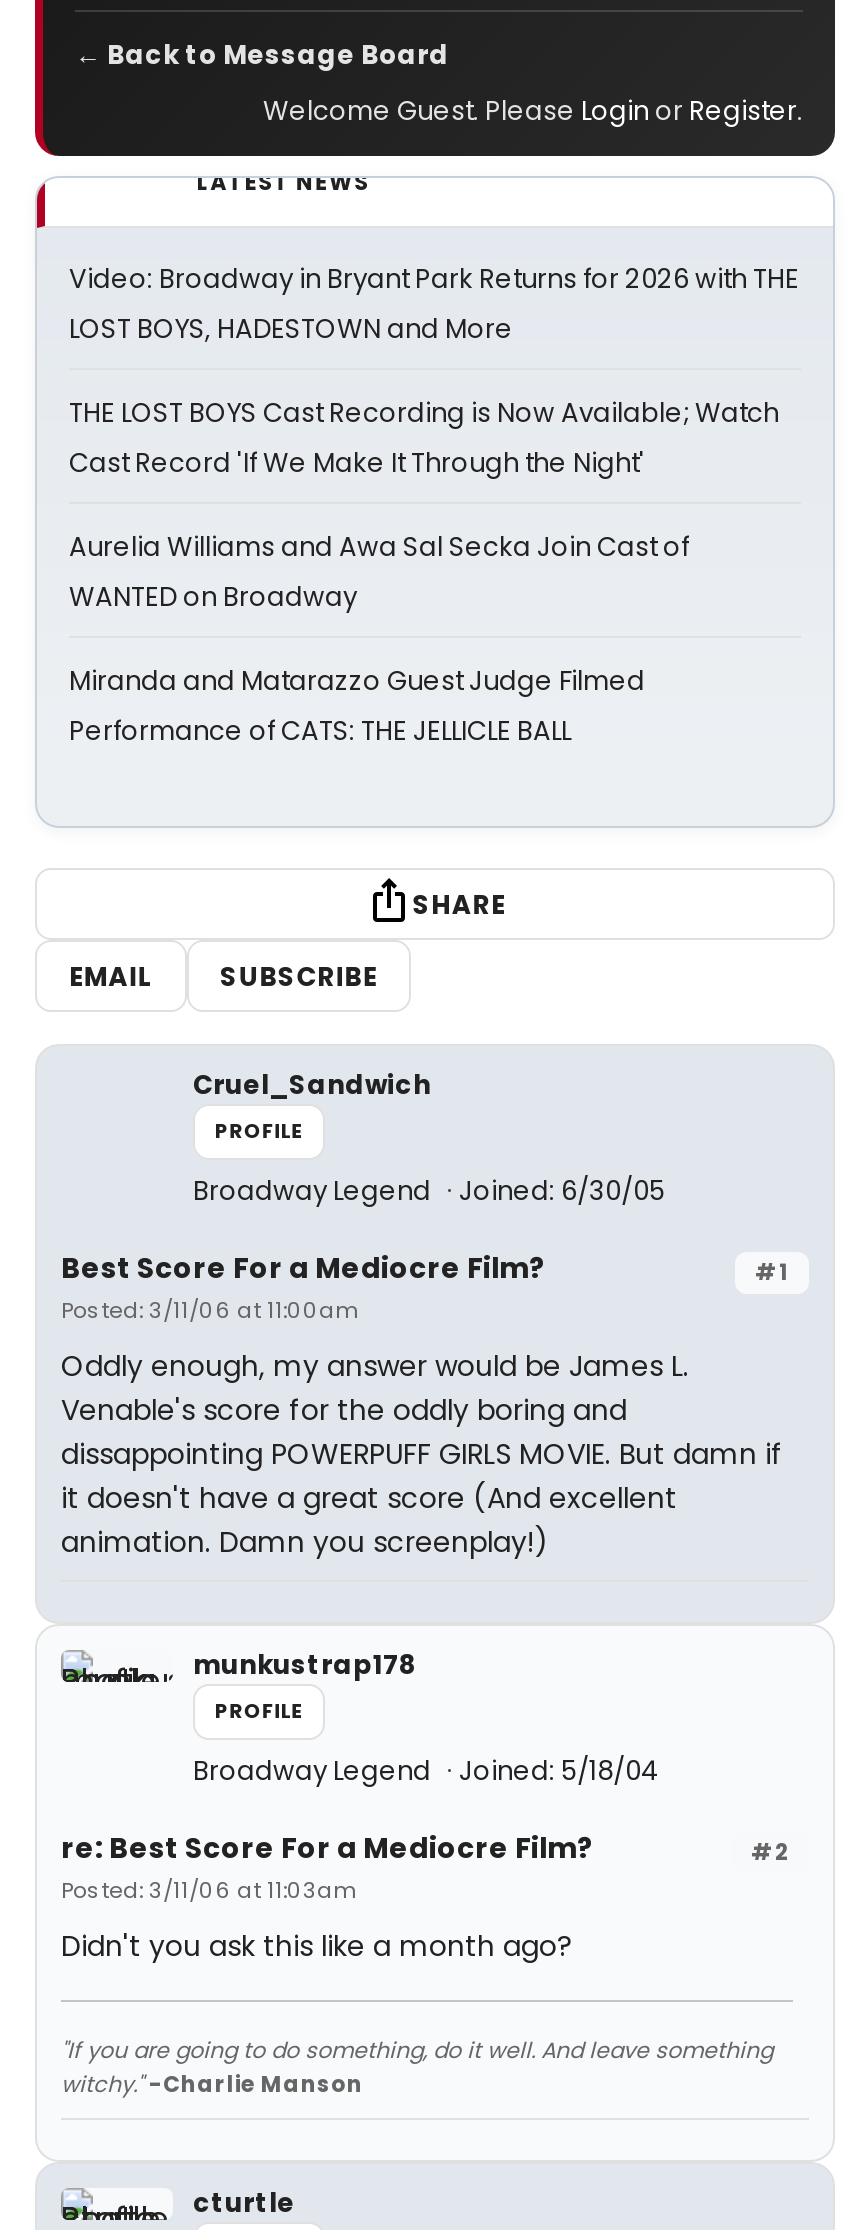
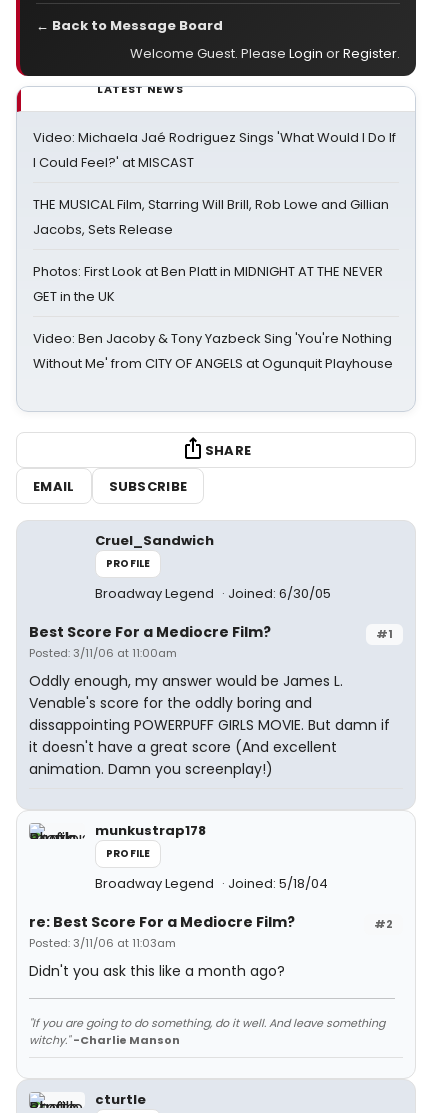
- Video: Broadway in Bryant Park Returns for 2026 with THE
- LOST BOYS, HADESTOWN and More
+ Video: Michaela Jaé Rodriguez Sings 'What Would I Do If
+ I Could Feel?' at MISCAST

- THE LOST BOYS Cast Recording is Now Available; Watch
- Cast Record 'If We Make It Through the Night'
+ THE MUSICAL Film, Starring Will Brill, Rob Lowe and Gillian
+ Jacobs, Sets Release

- Aurelia Williams and Awa Sal Secka Join Cast of
- WANTED on Broadway
+ Photos: First Look at Ben Platt in MIDNIGHT AT THE NEVER
+ GET in the UK

- Miranda and Matarazzo Guest Judge Filmed
- Performance of CATS: THE JELLICLE BALL
+ Video: Ben Jacoby & Tony Yazbeck Sing 'You're Nothing
+ Without Me' from CITY OF ANGELS at Ogunquit Playhouse
